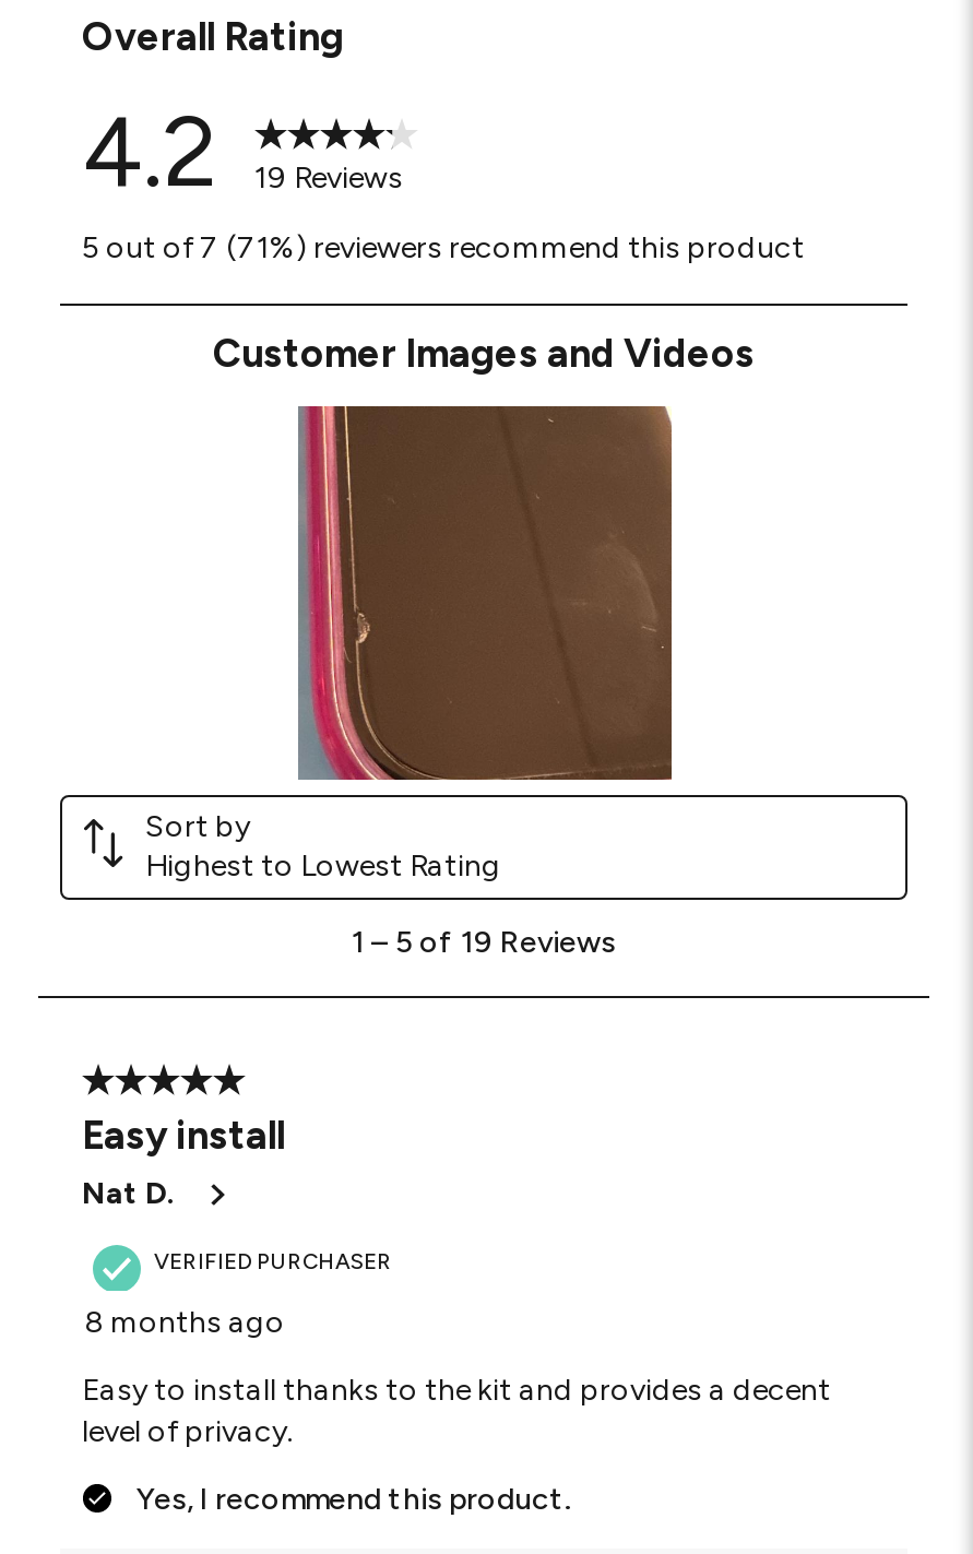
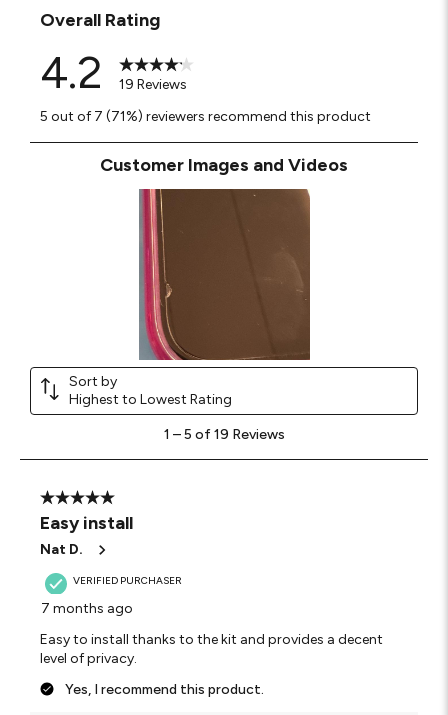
- 8 months ago
+ 7 months ago
